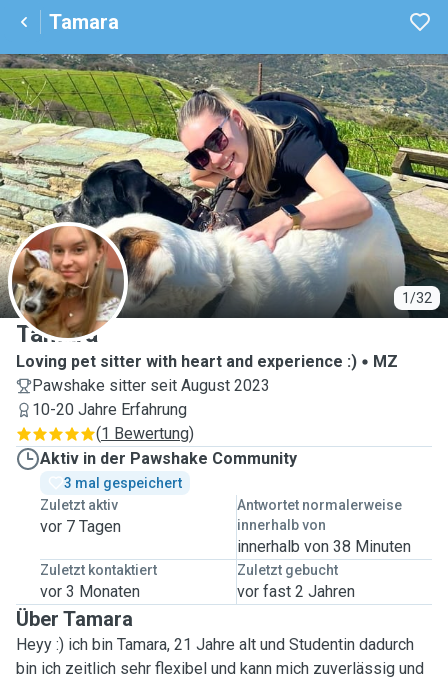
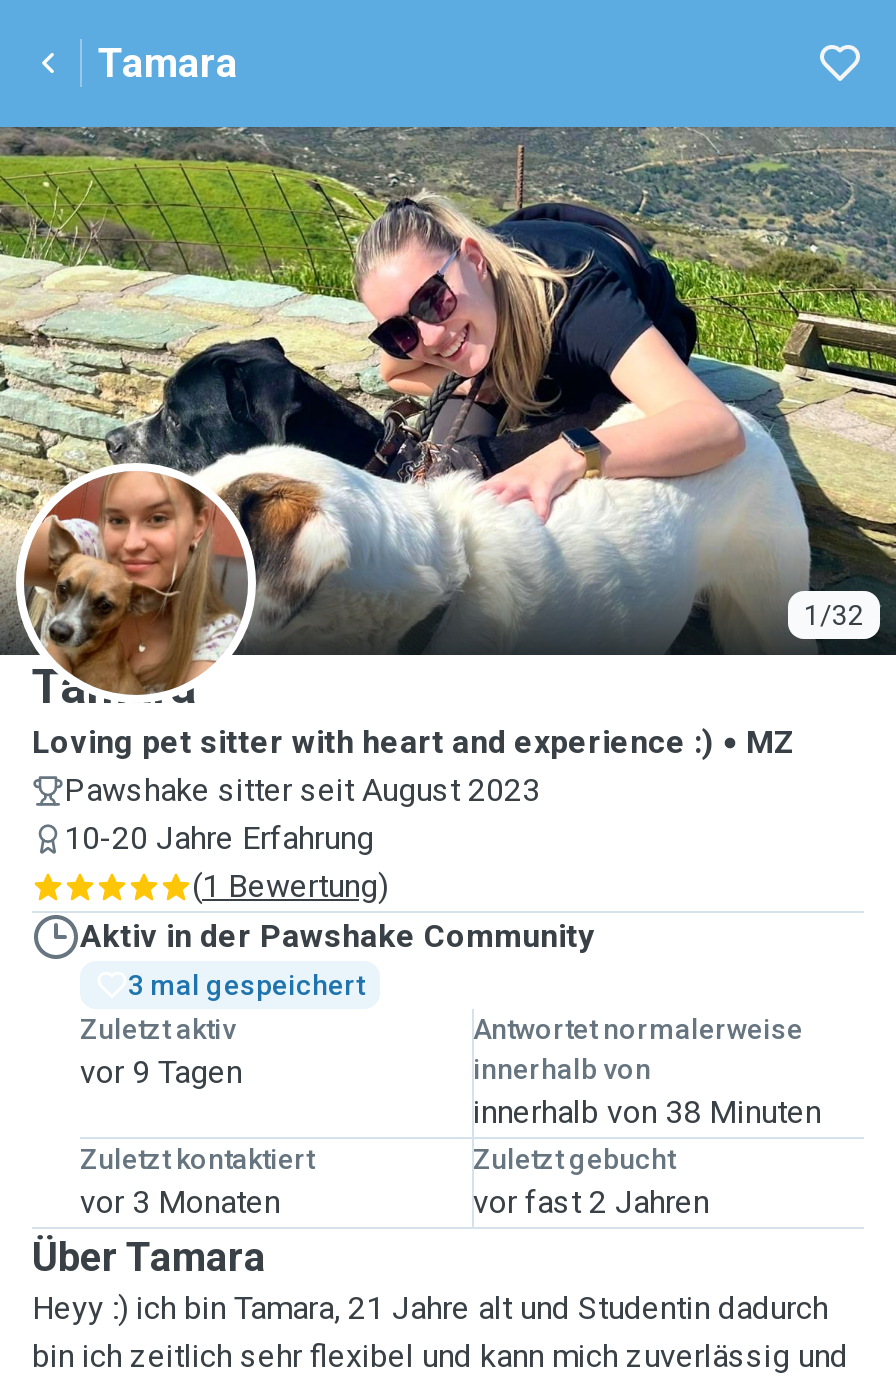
- vor 7 Tagen
+ vor 9 Tagen
